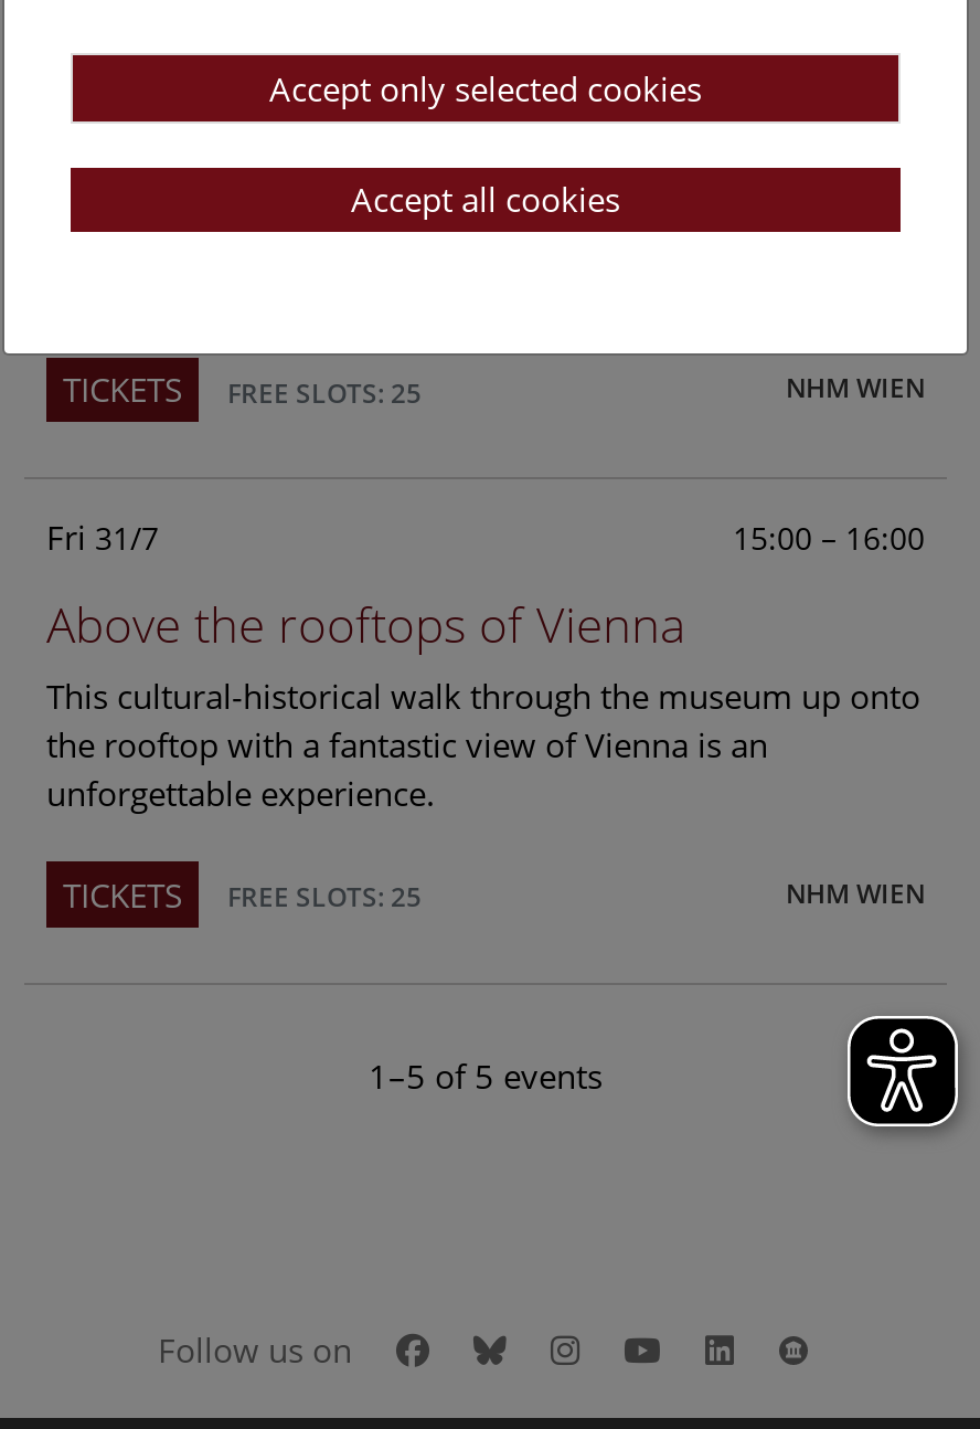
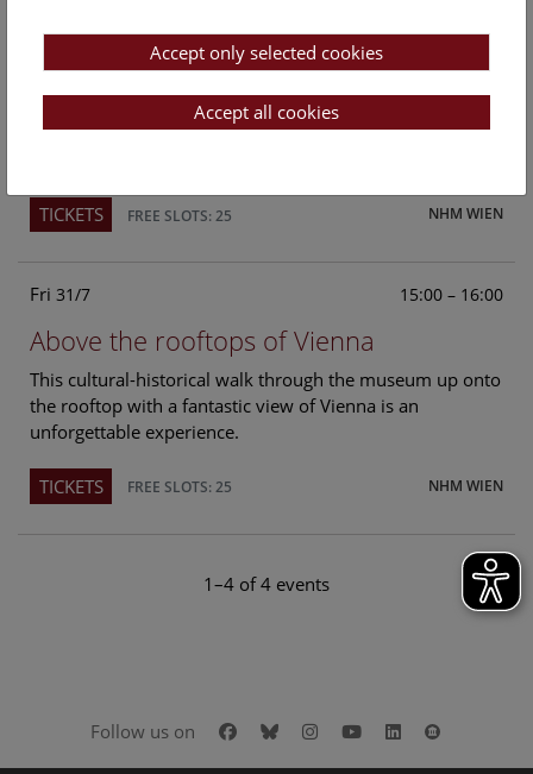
- 1–5 of 5 events
+ 1–4 of 4 events
